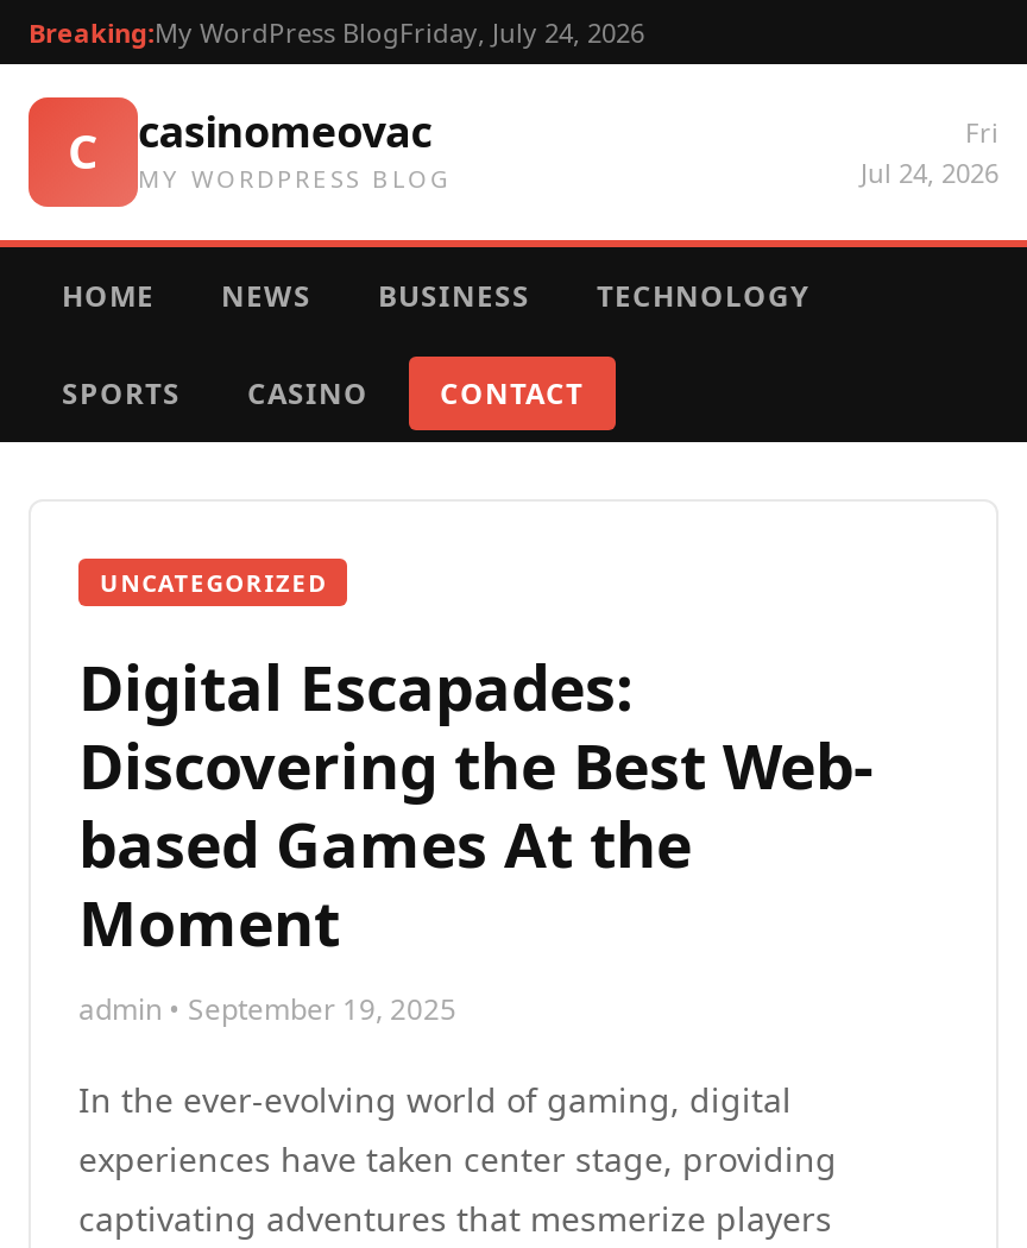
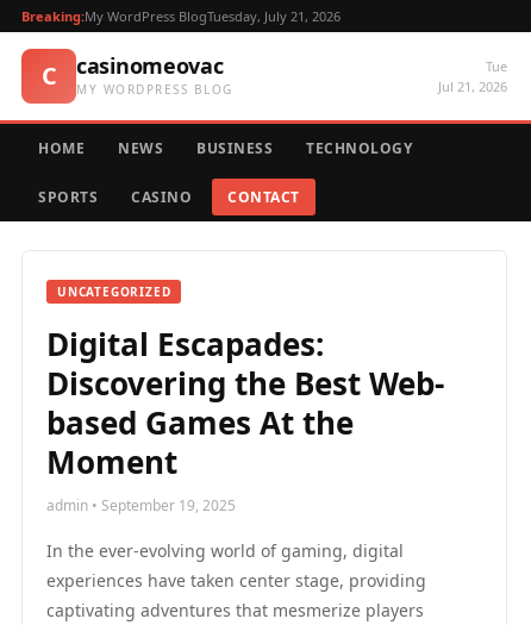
- Breaking:My WordPress BlogFriday, July 24, 2026
+ Breaking:My WordPress BlogTuesday, July 21, 2026

- Fri
- Jul 24, 2026
+ Tue
+ Jul 21, 2026
